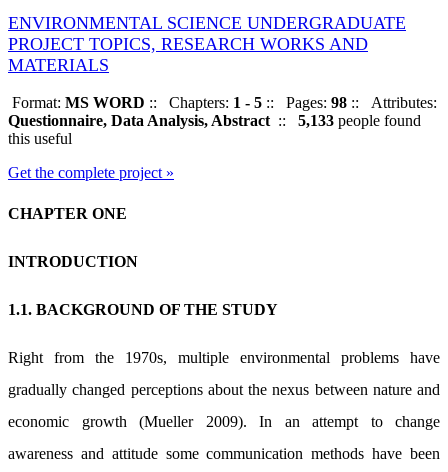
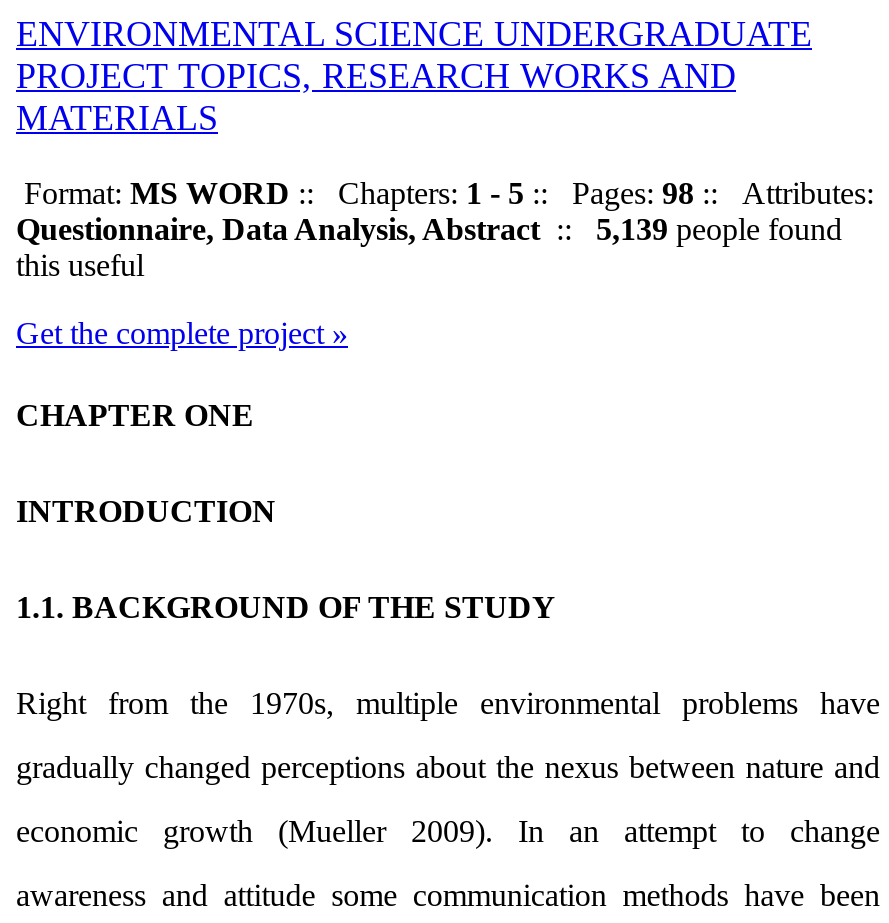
- Questionnaire, Data Analysis, Abstract:: 5,133 people found
+ Questionnaire, Data Analysis, Abstract:: 5,139 people found
